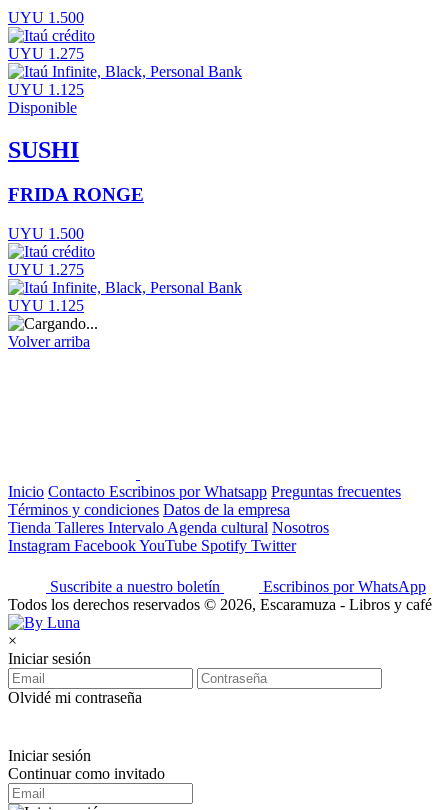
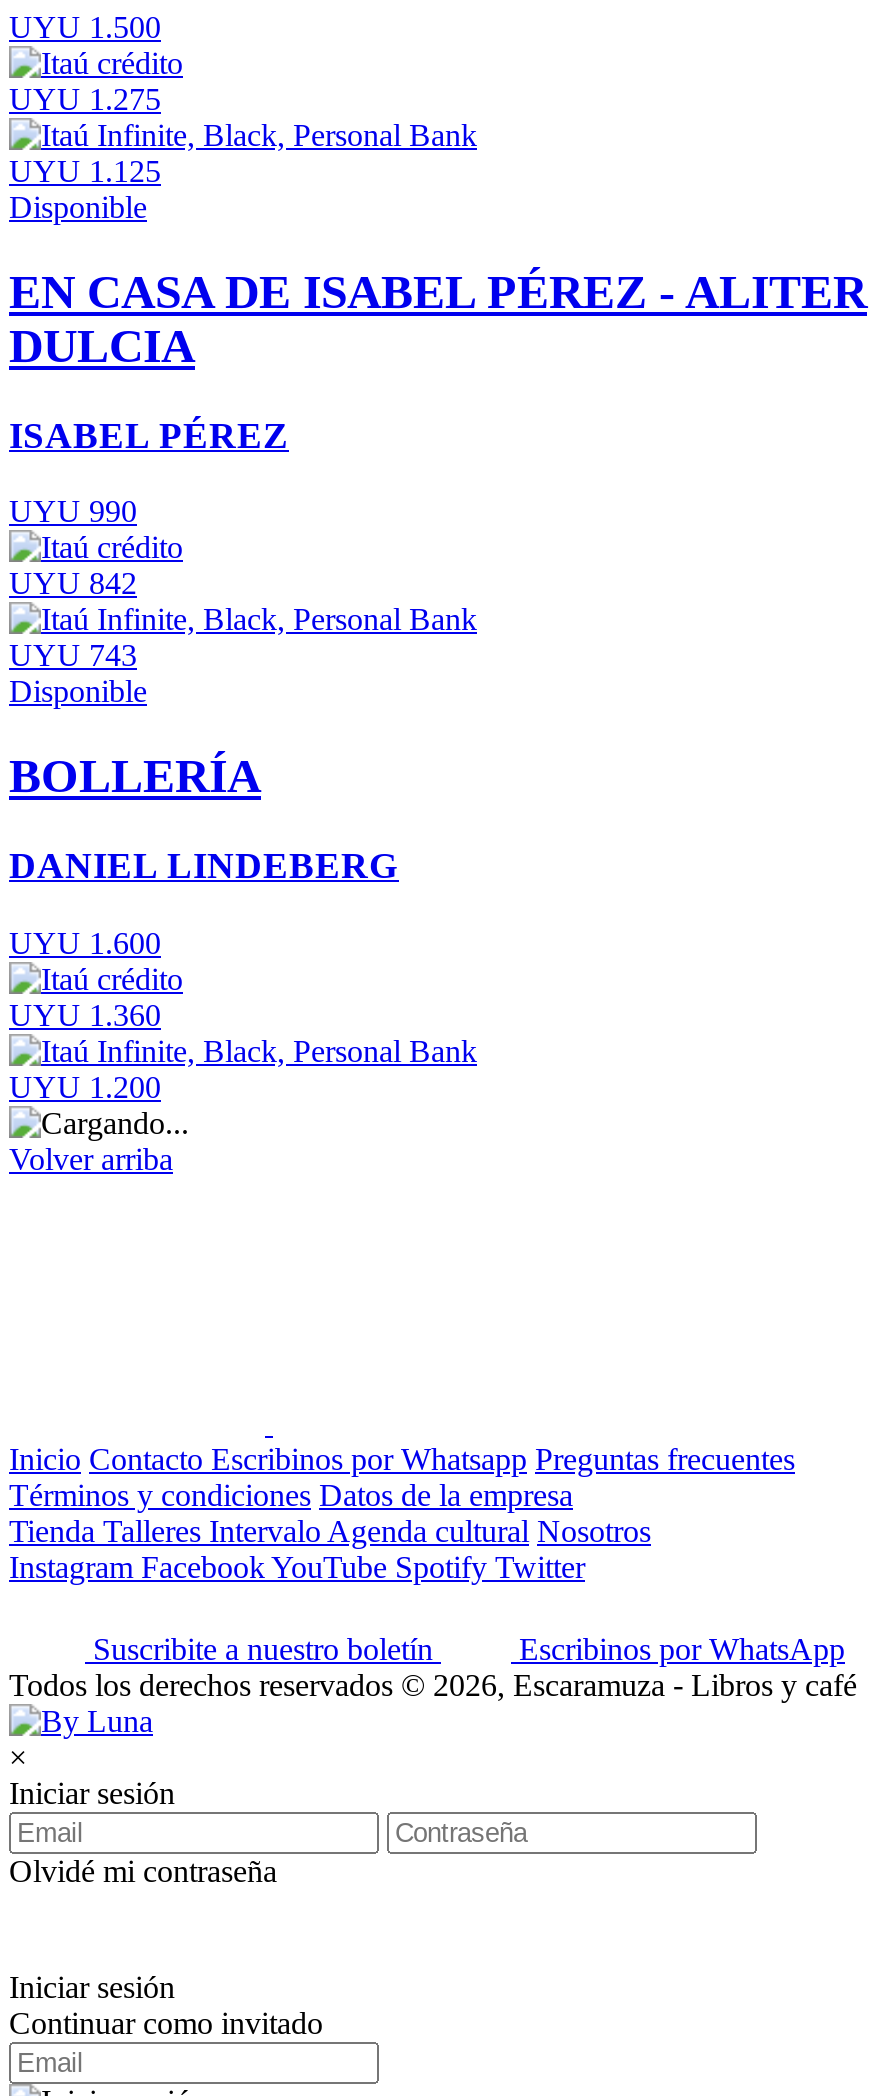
- SUSHI
- FRIDA RONGE
- UYU 1.500
- UYU 1.275
- UYU 1.125
+ EN CASA DE ISABEL PÉREZ - ALITER
+ DULCIA
+ ISABEL PÉREZ
+ UYU 990
+ UYU 842
+ UYU 743
+ Disponible
+ BOLLERÍA
+ DANIEL LINDEBERG
+ UYU 1.600
+ UYU 1.360
+ UYU 1.200
